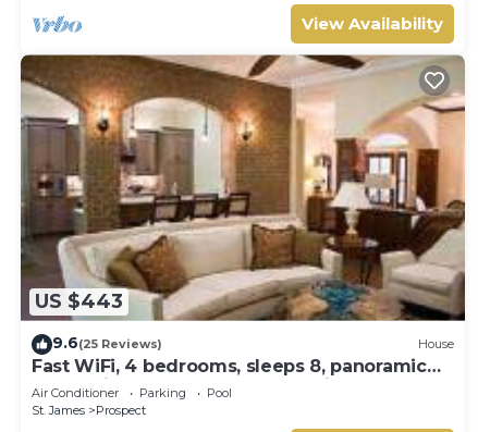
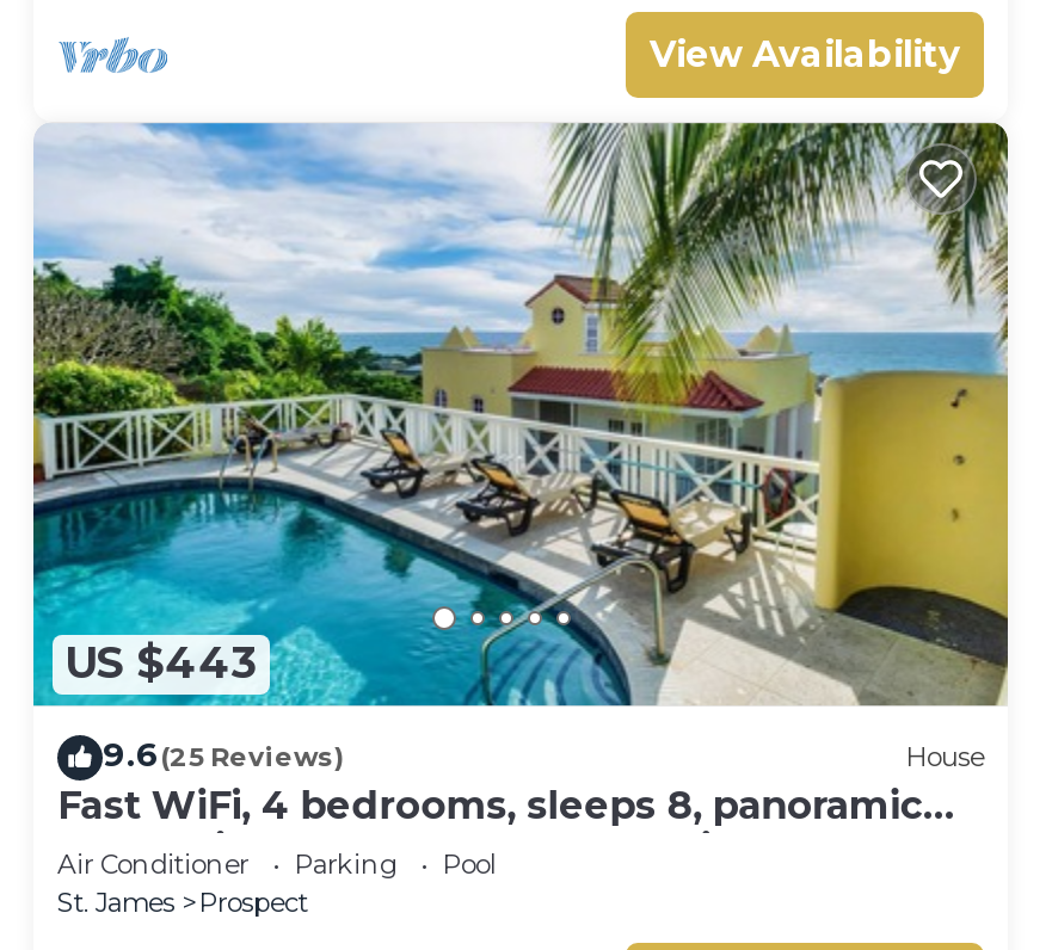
- [image]
+ [image]
